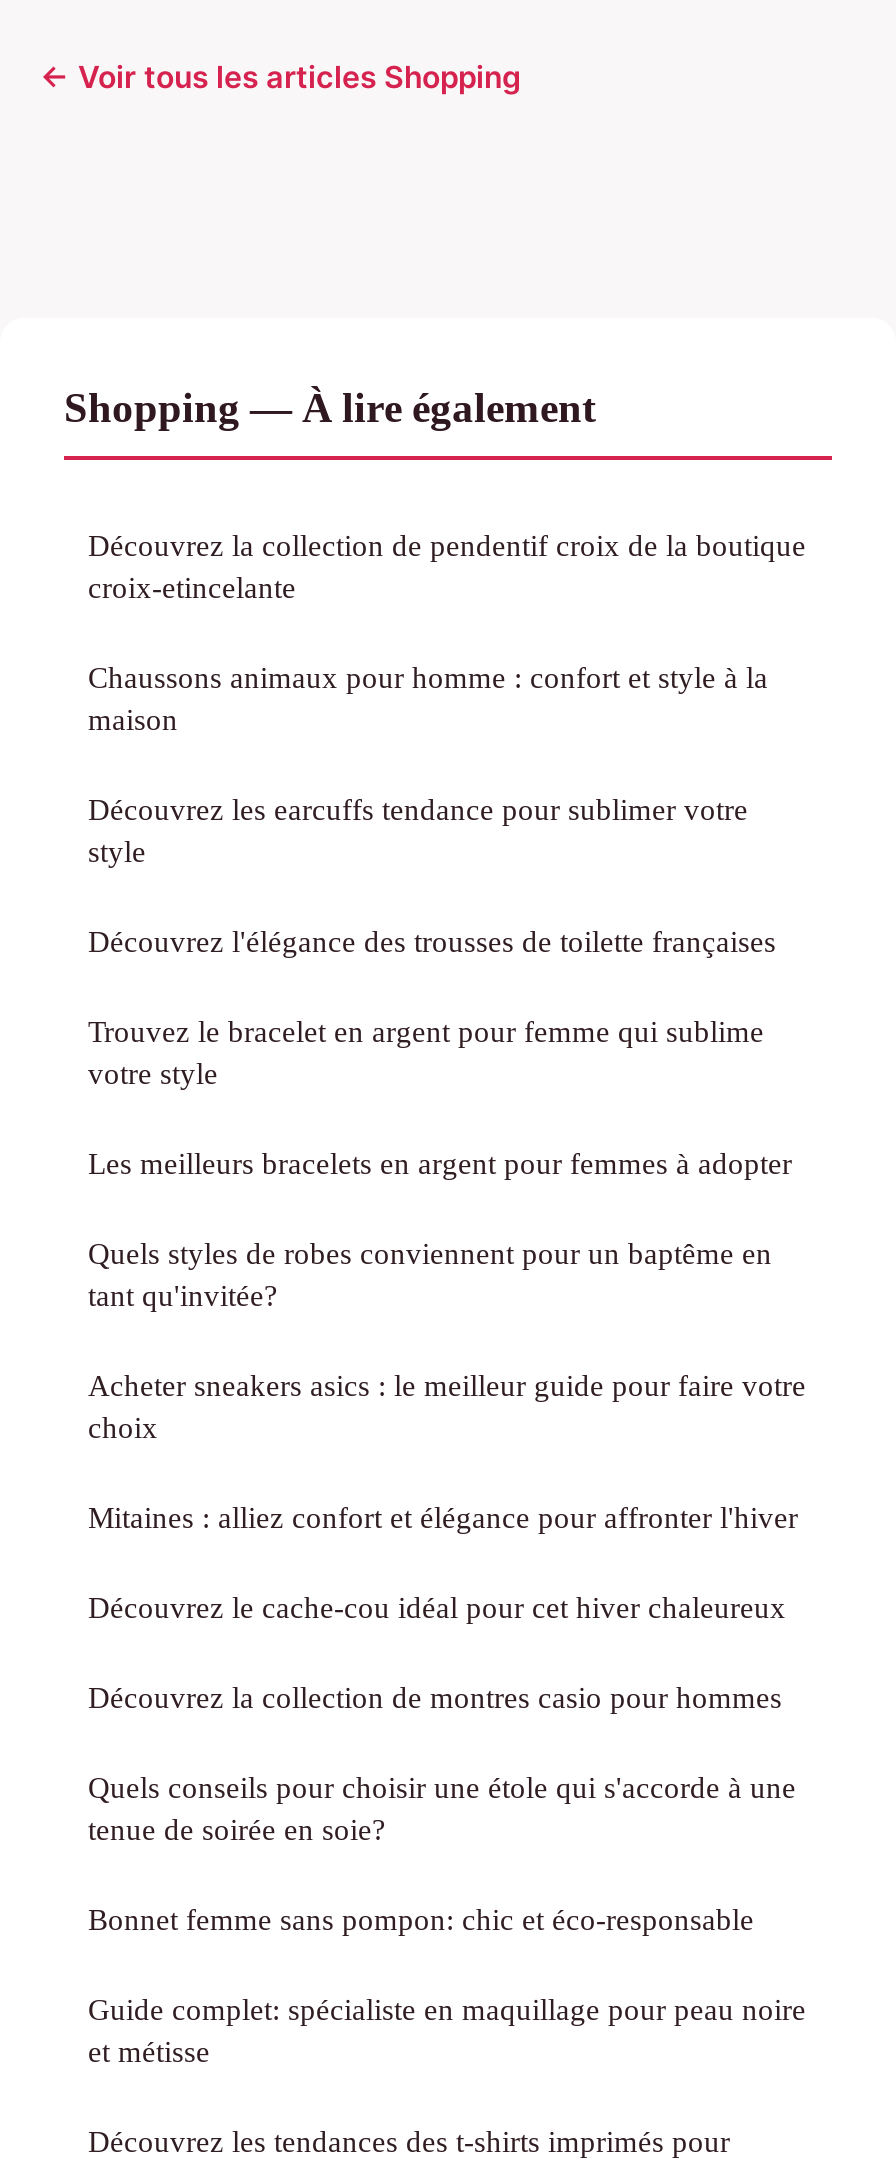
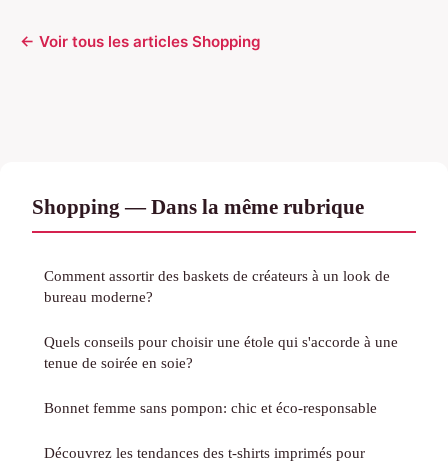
- Shopping — À lire également
- Découvrez la collection de pendentif croix de la boutique
- croix-etincelante
- Chaussons animaux pour homme : confort et style à la
- maison
- Découvrez les earcuffs tendance pour sublimer votre
- style
- Découvrez l'élégance des trousses de toilette françaises
- Trouvez le bracelet en argent pour femme qui sublime
- votre style
- Les meilleurs bracelets en argent pour femmes à adopter
- Quels styles de robes conviennent pour un baptême en
- tant qu'invitée?
- Acheter sneakers asics : le meilleur guide pour faire votre
- choix
- Mitaines : alliez confort et élégance pour affronter l'hiver
- Découvrez le cache-cou idéal pour cet hiver chaleureux
- Découvrez la collection de montres casio pour hommes
+ Shopping — Dans la même rubrique
+ Comment assortir des baskets de créateurs à un look de
+ bureau moderne?

- Guide complet: spécialiste en maquillage pour peau noire
- et métisse
